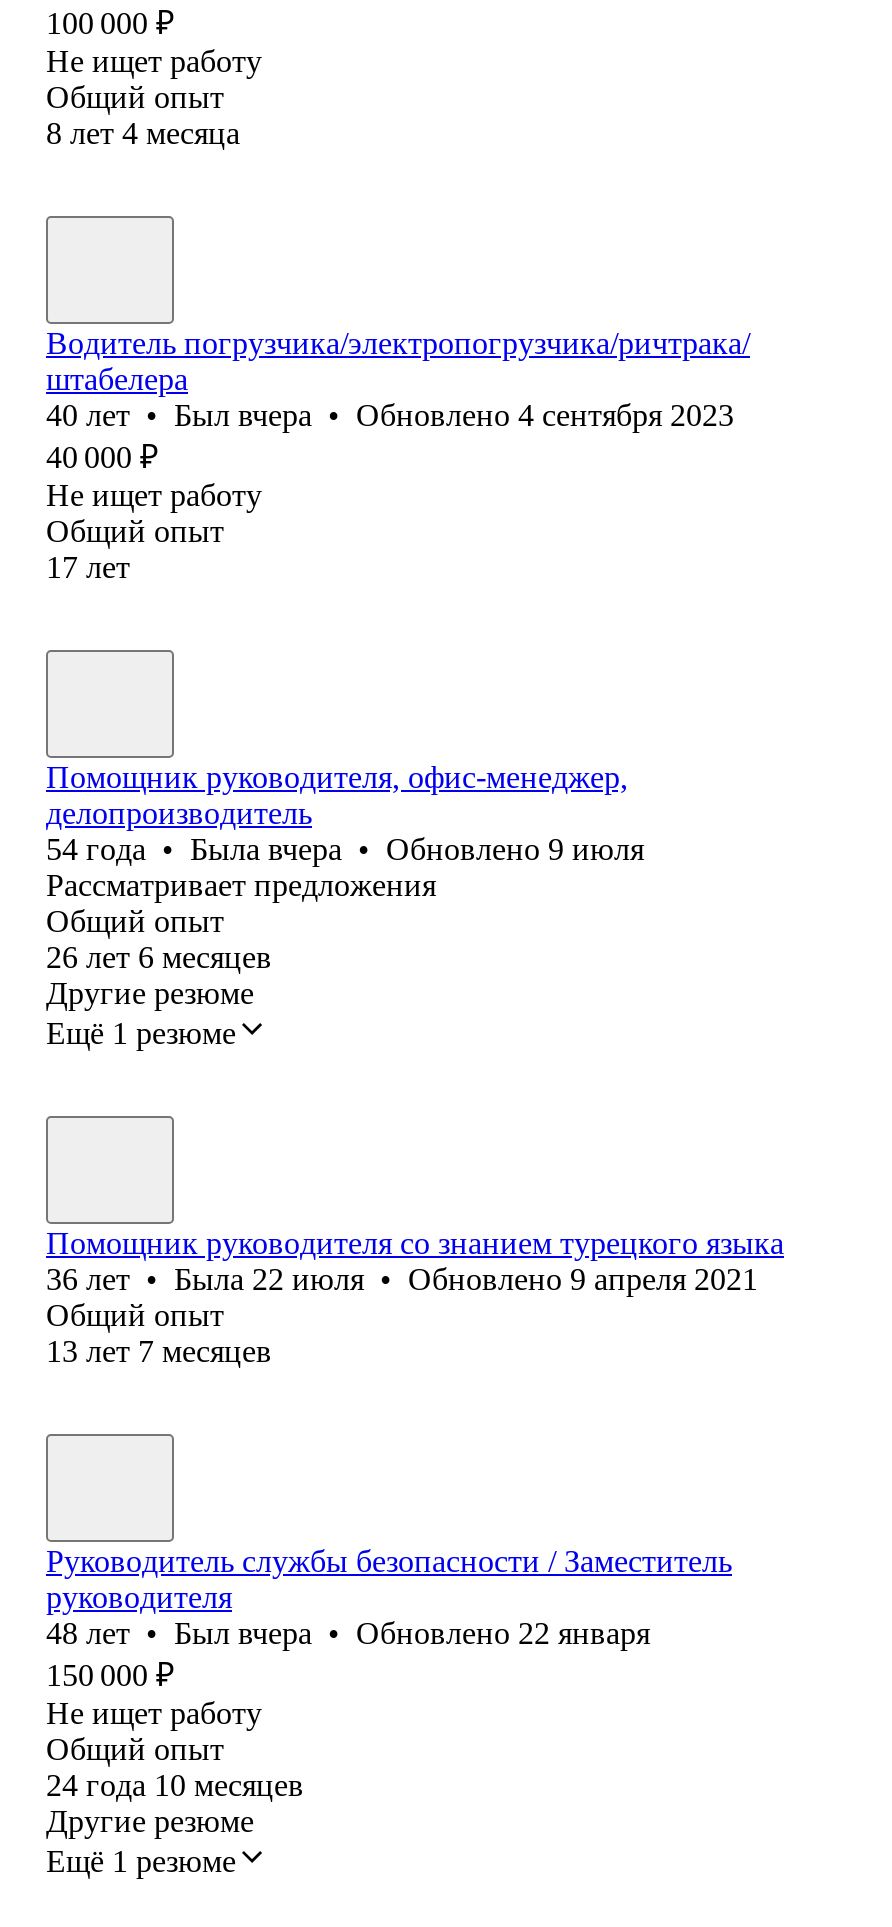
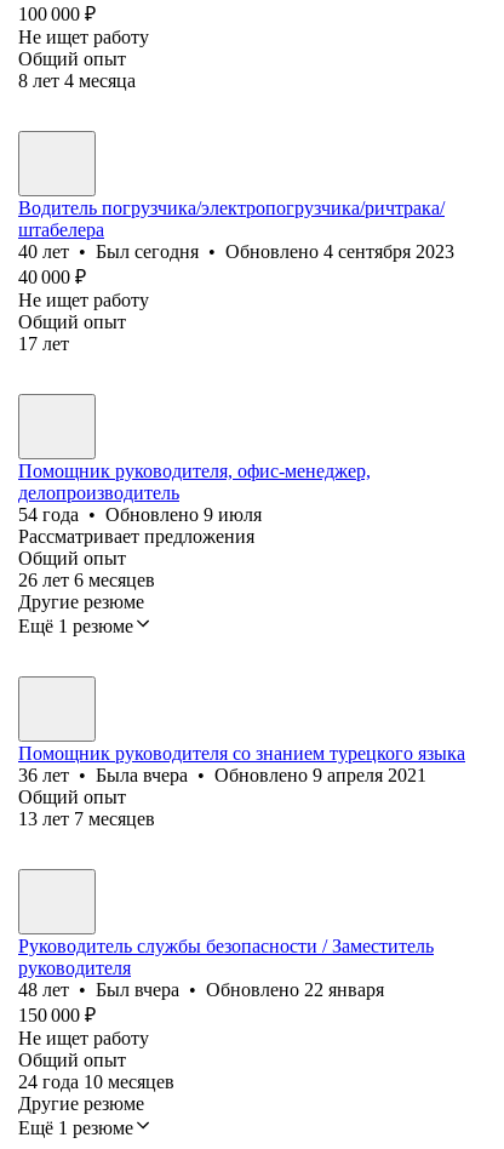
- 40 лет • Был вчера • Обновлено 4 сентября 2023
+ 40 лет • Был сегодня • Обновлено 4 сентября 2023

- 54 года • Была вчера • Обновлено 9 июля
+ 54 года • Обновлено 9 июля

- 36 лет • Была 22 июля • Обновлено 9 апреля 2021
+ 36 лет • Была вчера • Обновлено 9 апреля 2021
